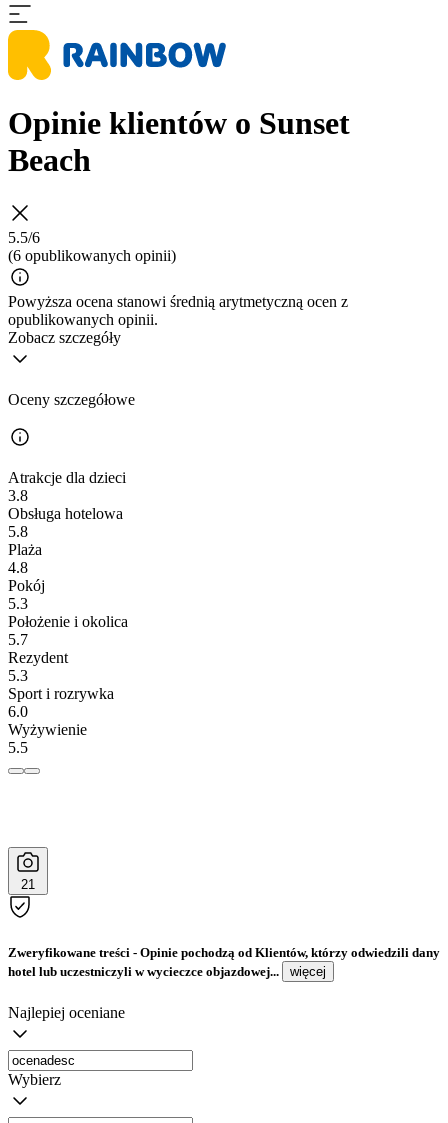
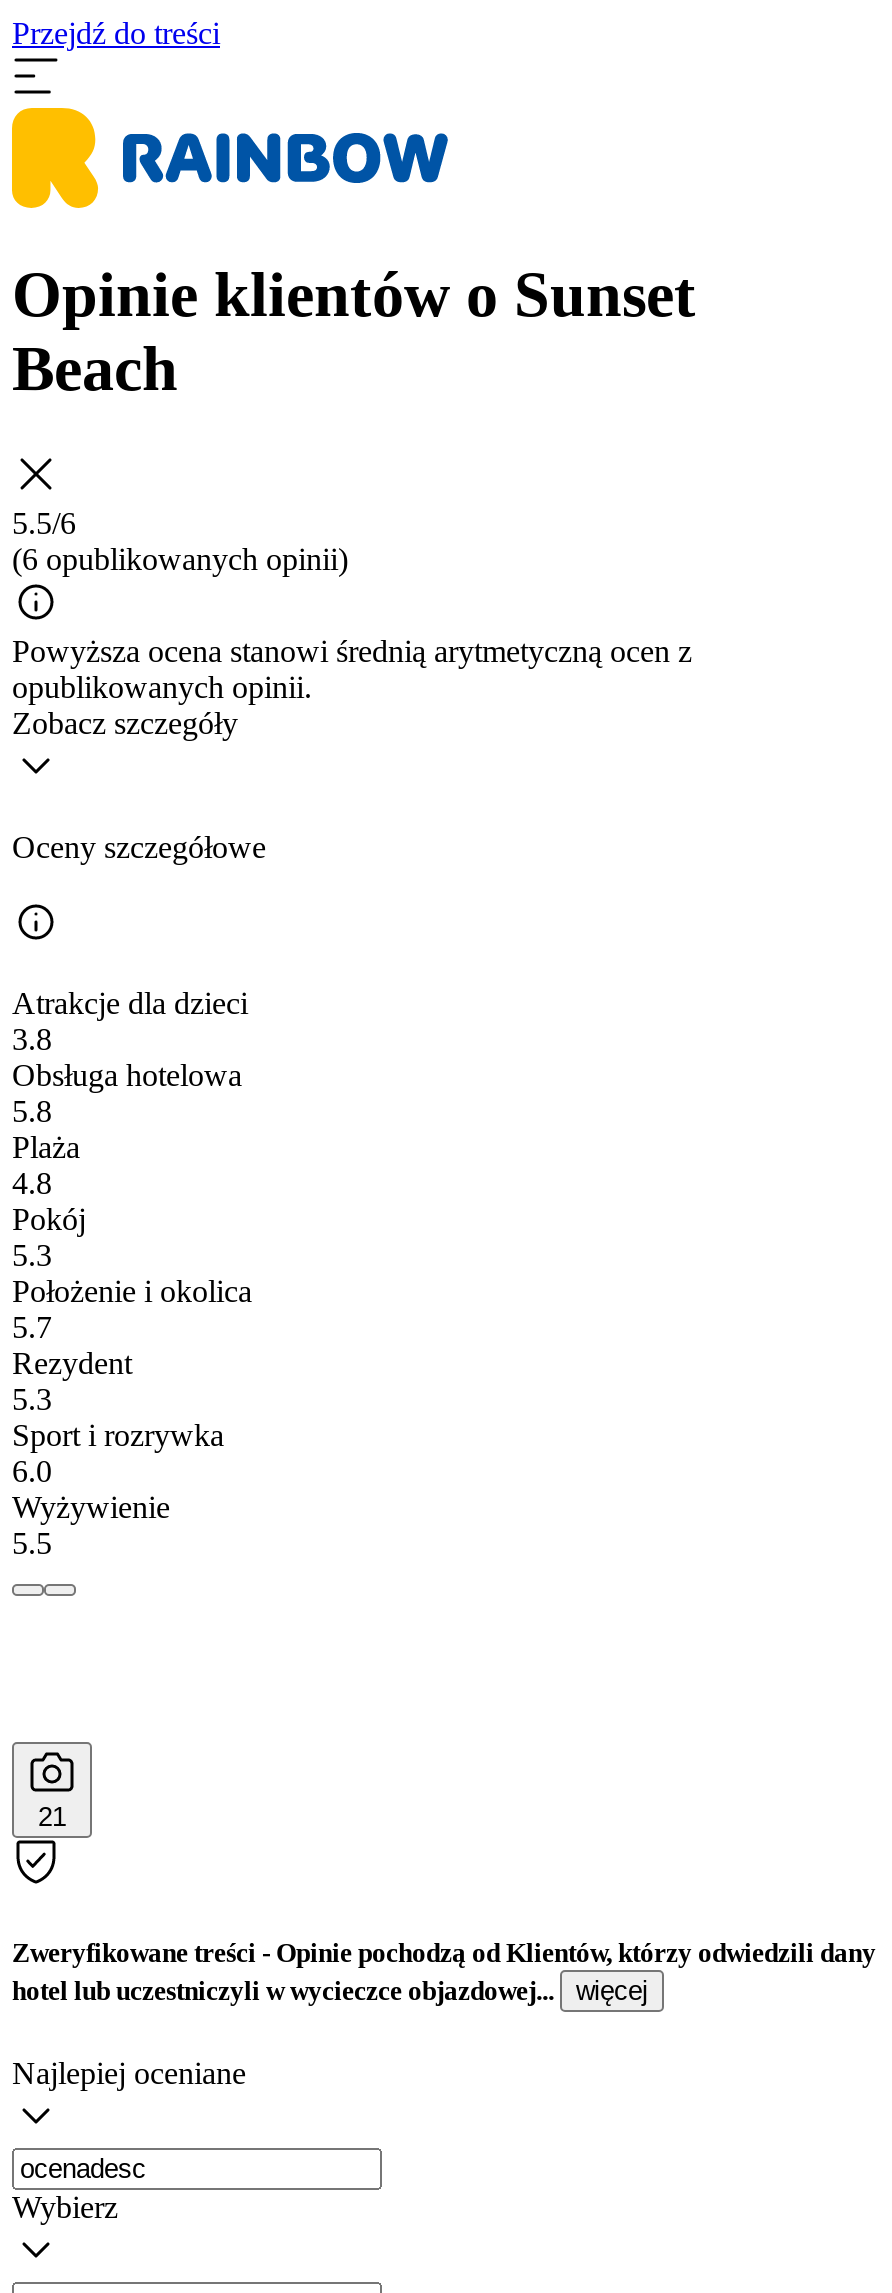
+ Przejdź do treści
